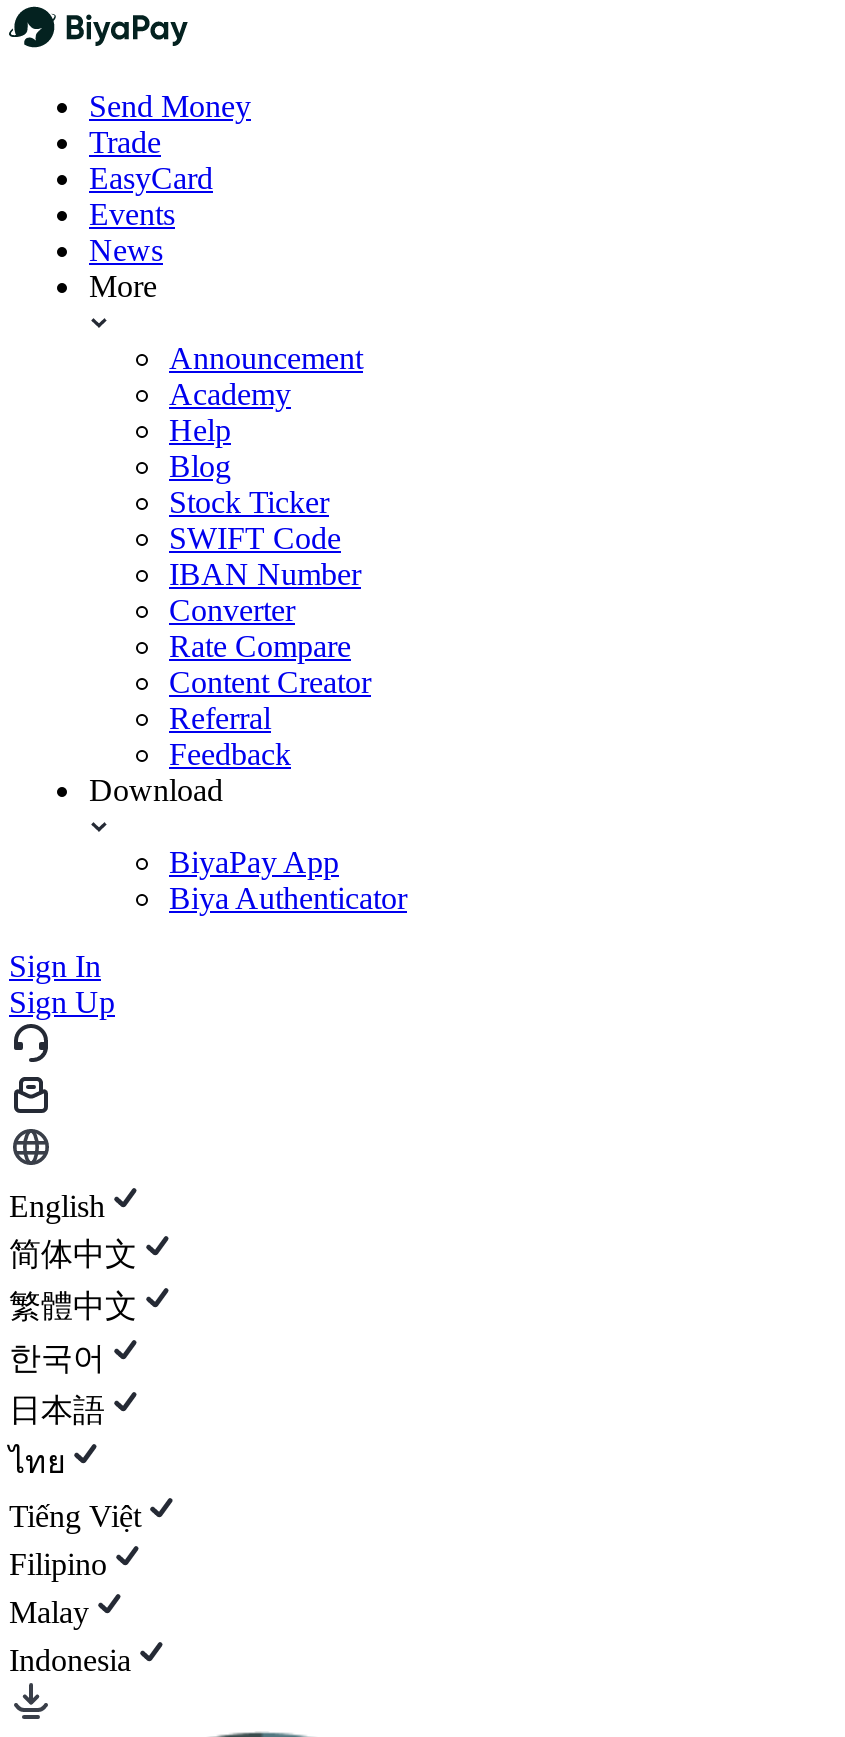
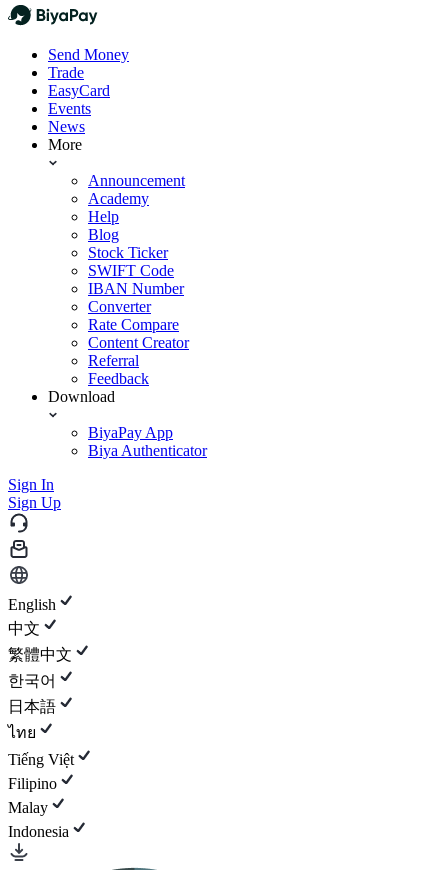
- 简体中文
+ 中文
